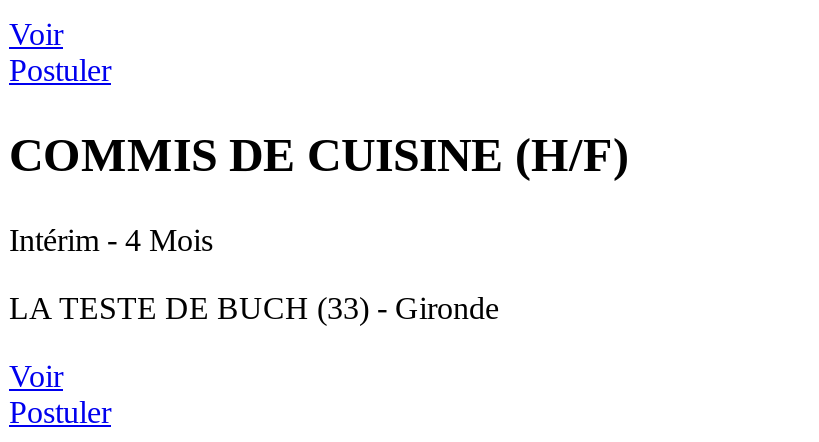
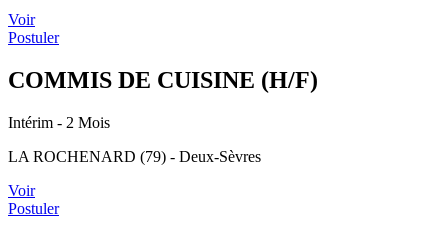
- Intérim - 4 Mois
+ Intérim - 2 Mois

- LA TESTE DE BUCH (33) - Gironde
+ LA ROCHENARD (79) - Deux-Sèvres
